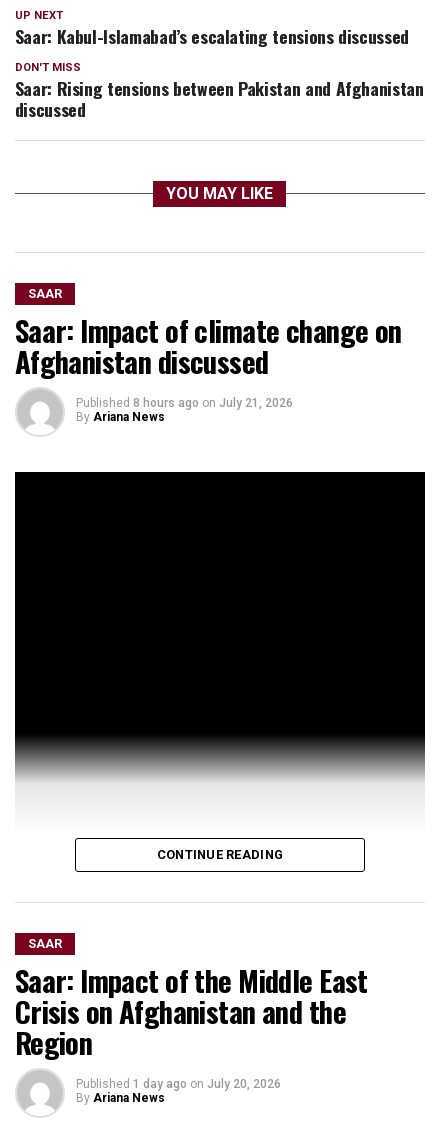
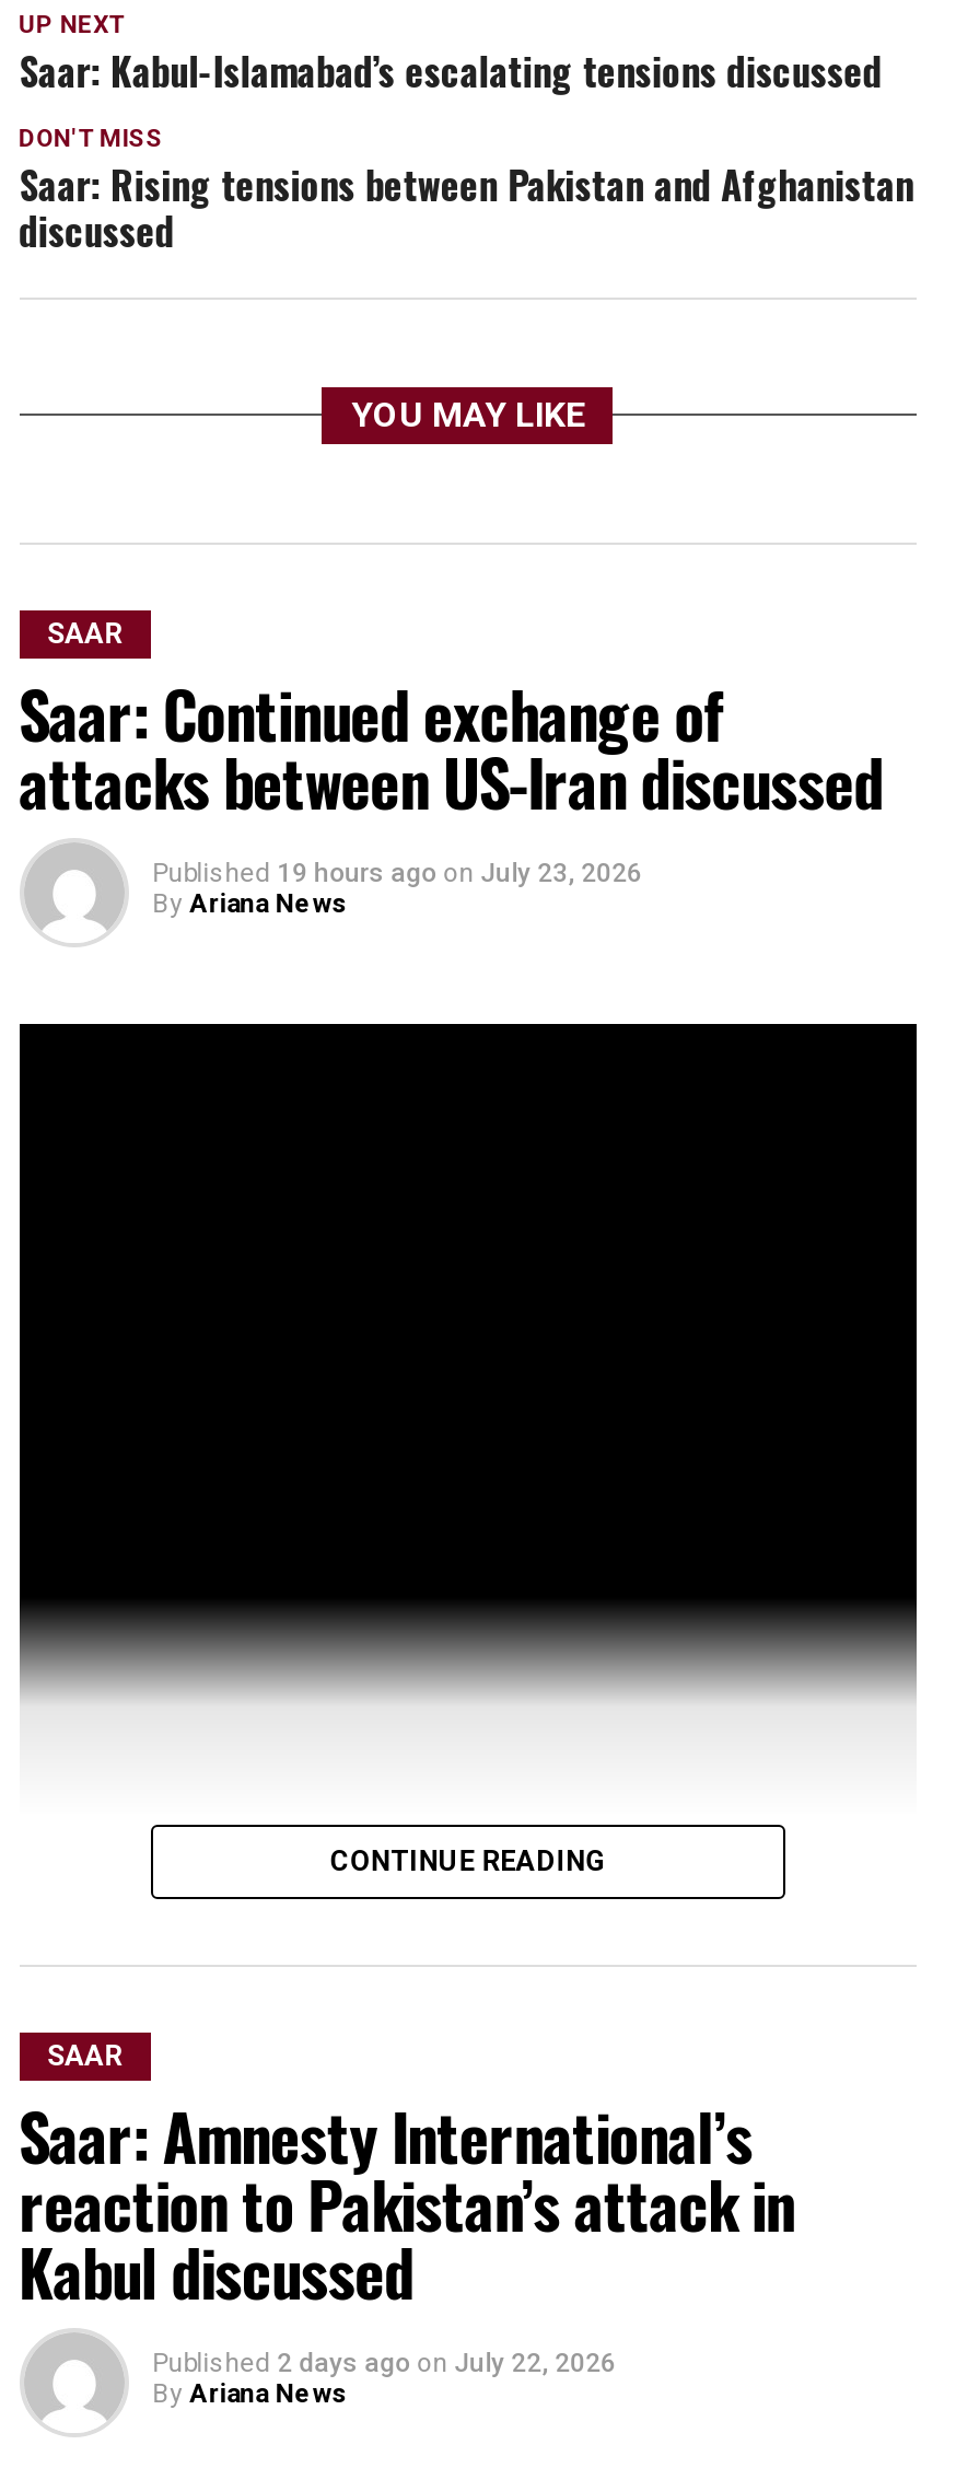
- Saar: Impact of climate change on
- Afghanistan discussed
- Published 8 hours ago on July 21, 2026
+ Saar: Continued exchange of
+ attacks between US-Iran discussed
+ Published 19 hours ago on July 23, 2026

- Saar: Impact of the Middle East
- Crisis on Afghanistan and the
- Region
- Published 1 day ago on July 20, 2026
+ Saar: Amnesty International’s
+ reaction to Pakistan’s attack in
+ Kabul discussed
+ Published 2 days ago on July 22, 2026
